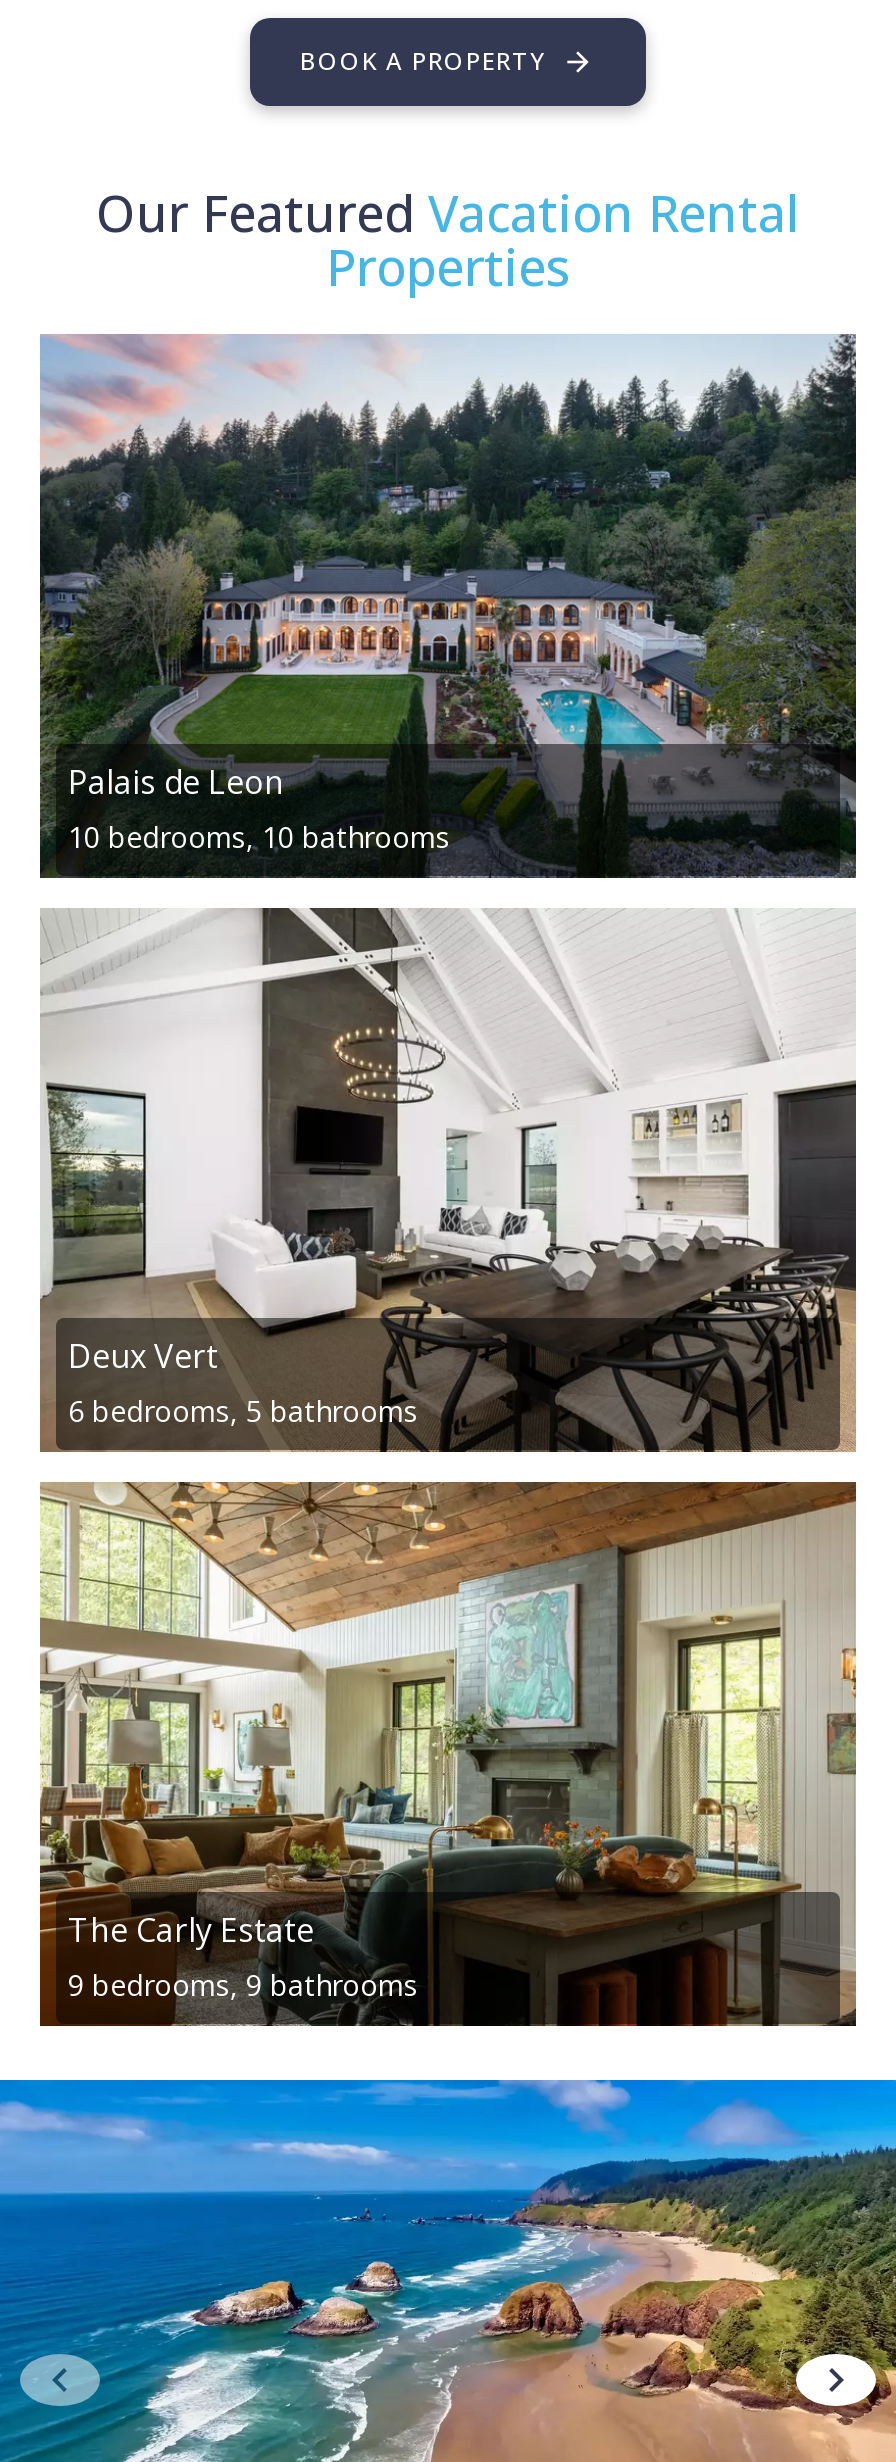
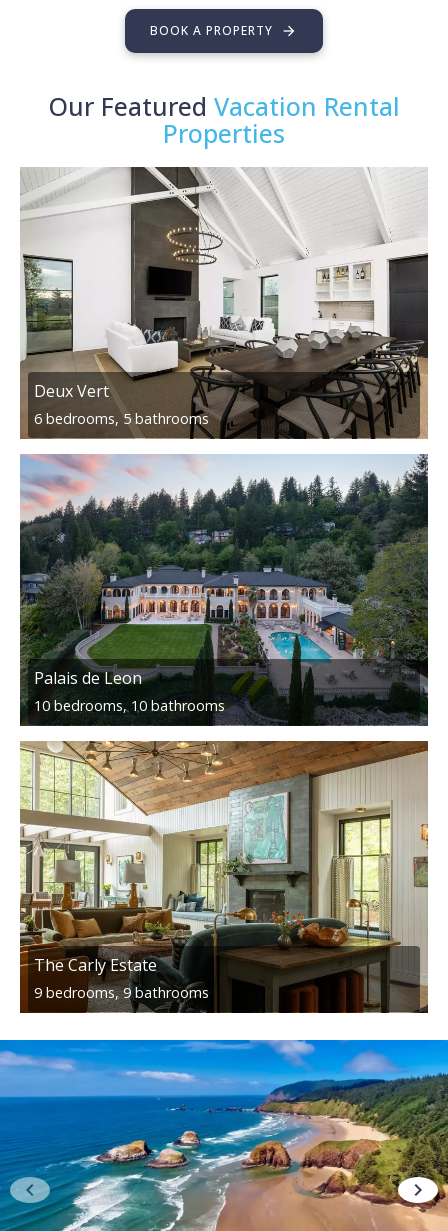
moved down: [image] | Palais de Leon | 10 bedrooms, 10 bathrooms

moved up: [image] | Deux Vert | 6 bedrooms, 5 bathrooms
